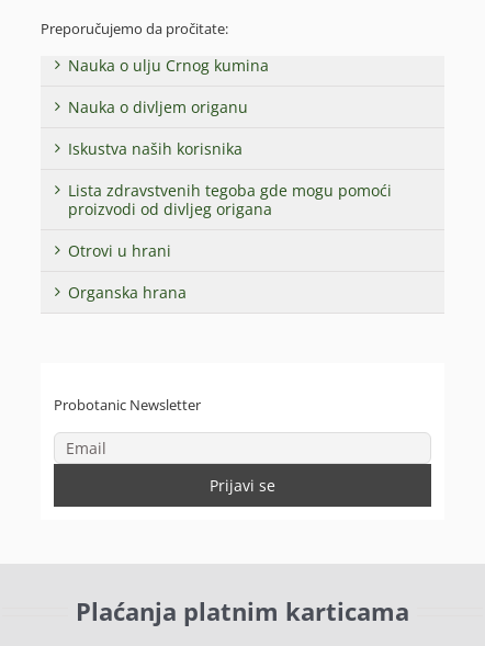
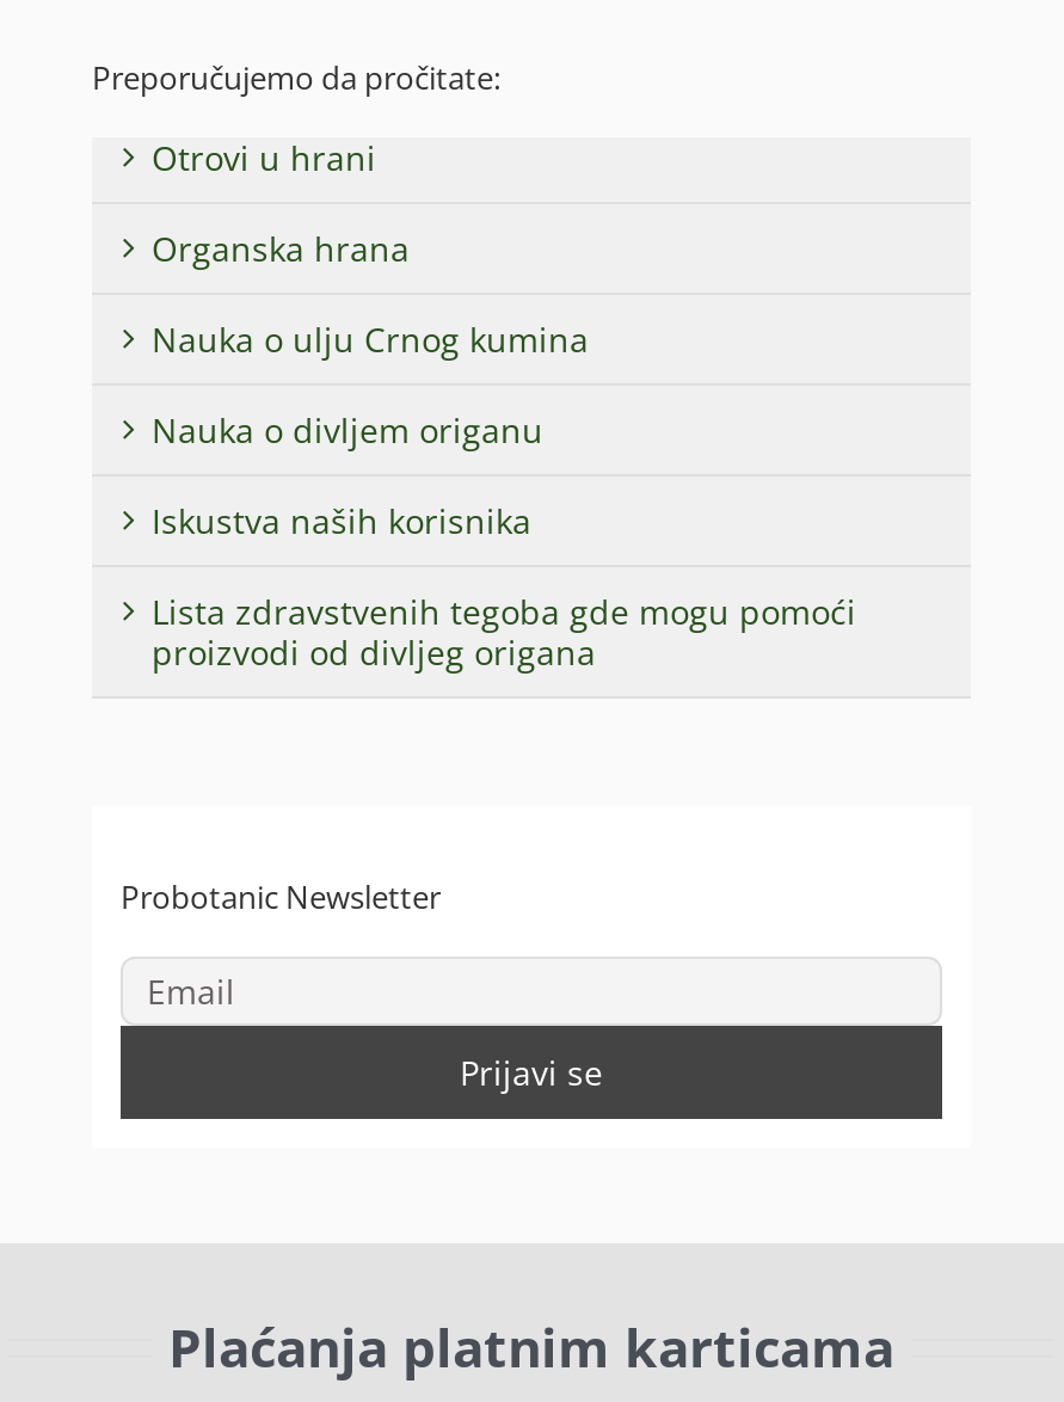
moved down: Nauka o ulju Crnog kumina | Nauka o divljem origanu | Iskustva naših korisnika | Lista zdravstvenih tegoba gde mogu pomoći | proizvodi od divljeg origana

moved up: Otrovi u hrani | Organska hrana
